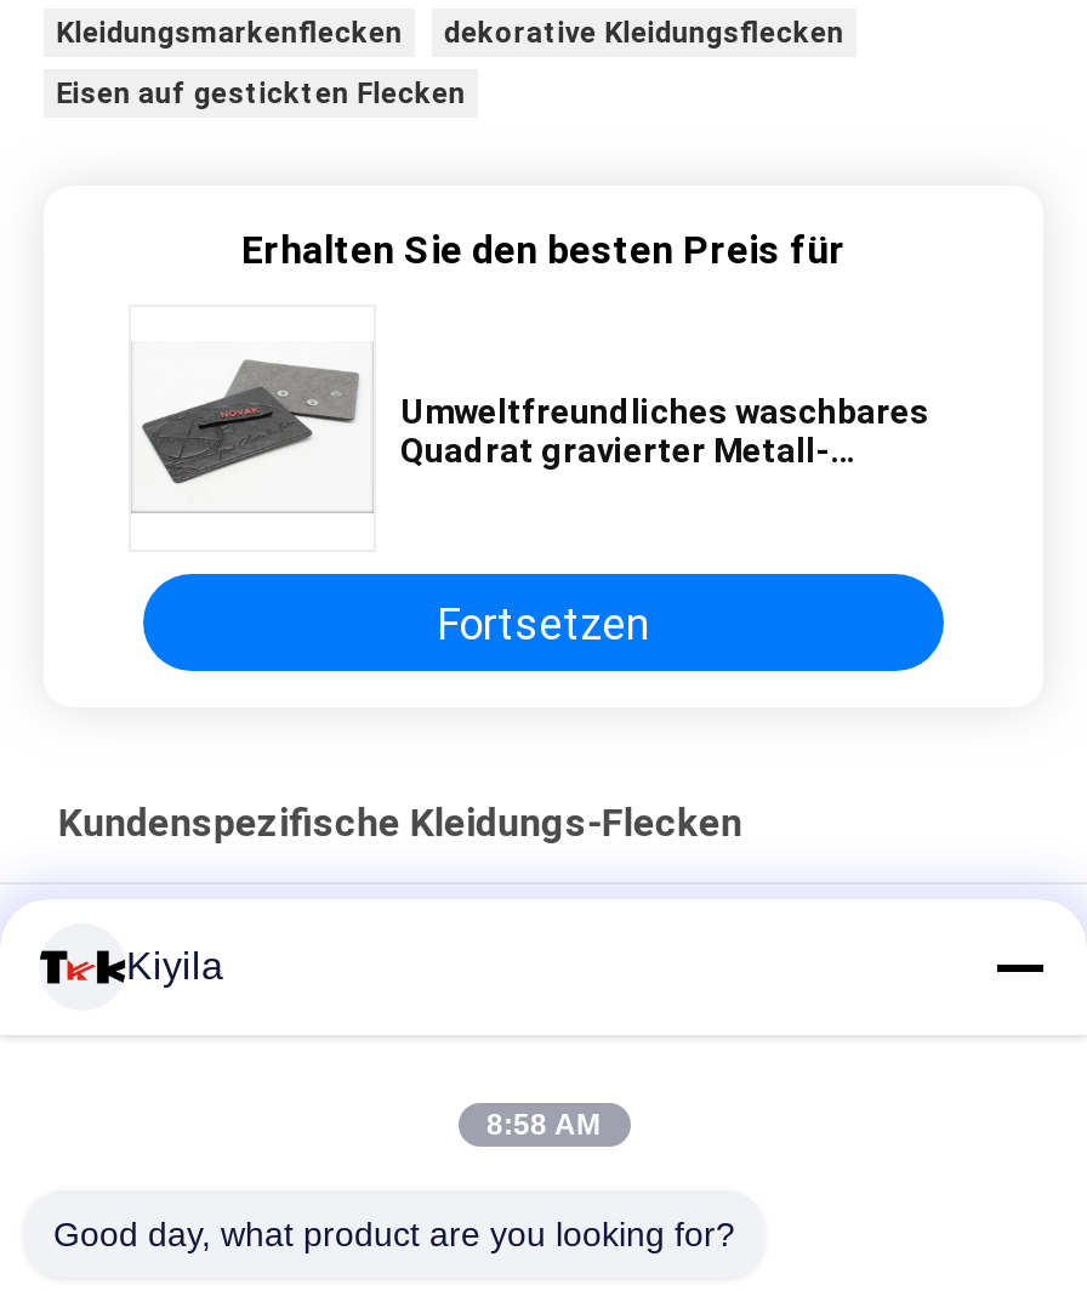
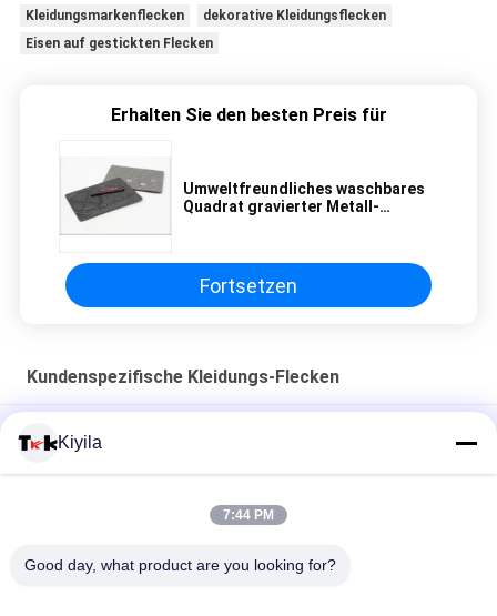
- 8:58 AM
+ 7:44 PM
